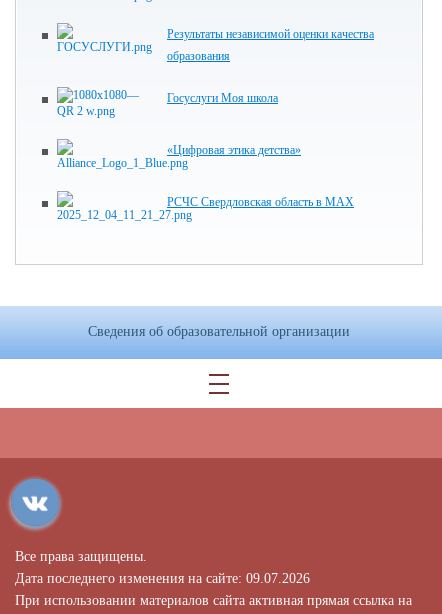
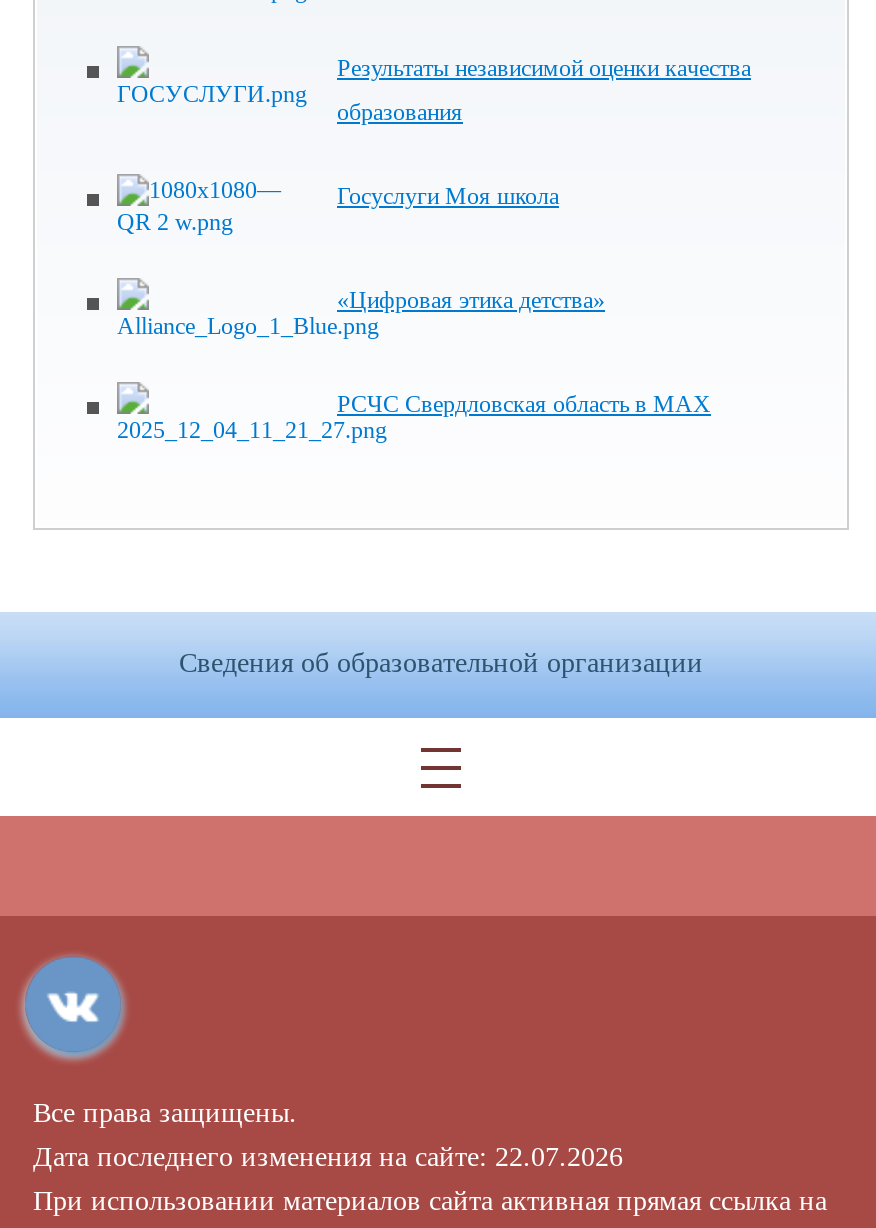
- Дата последнего изменения на сайте: 09.07.2026
+ Дата последнего изменения на сайте: 22.07.2026
